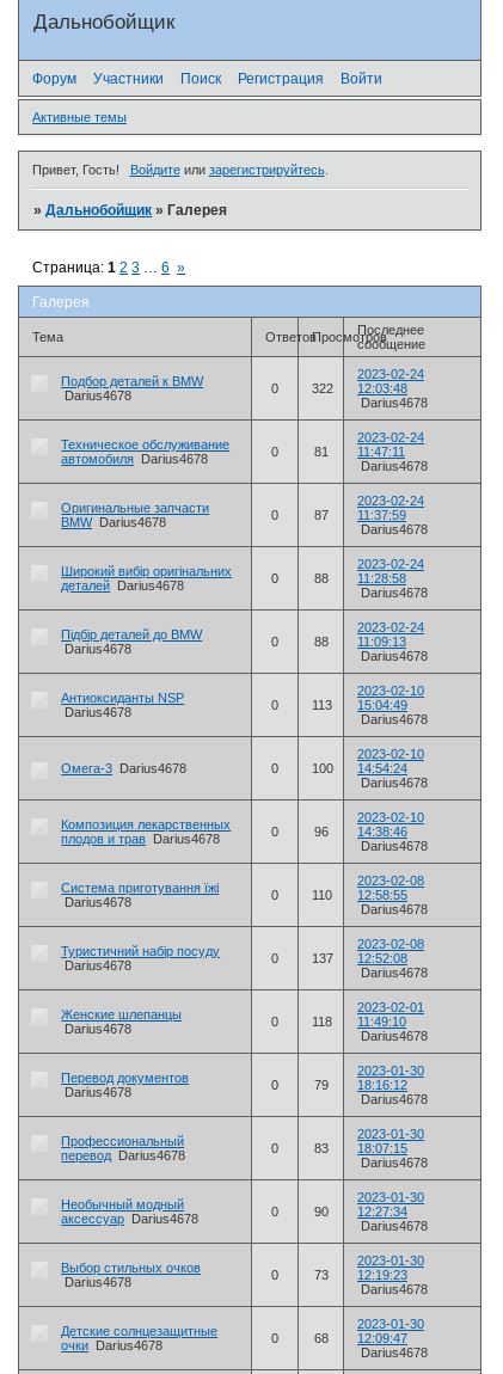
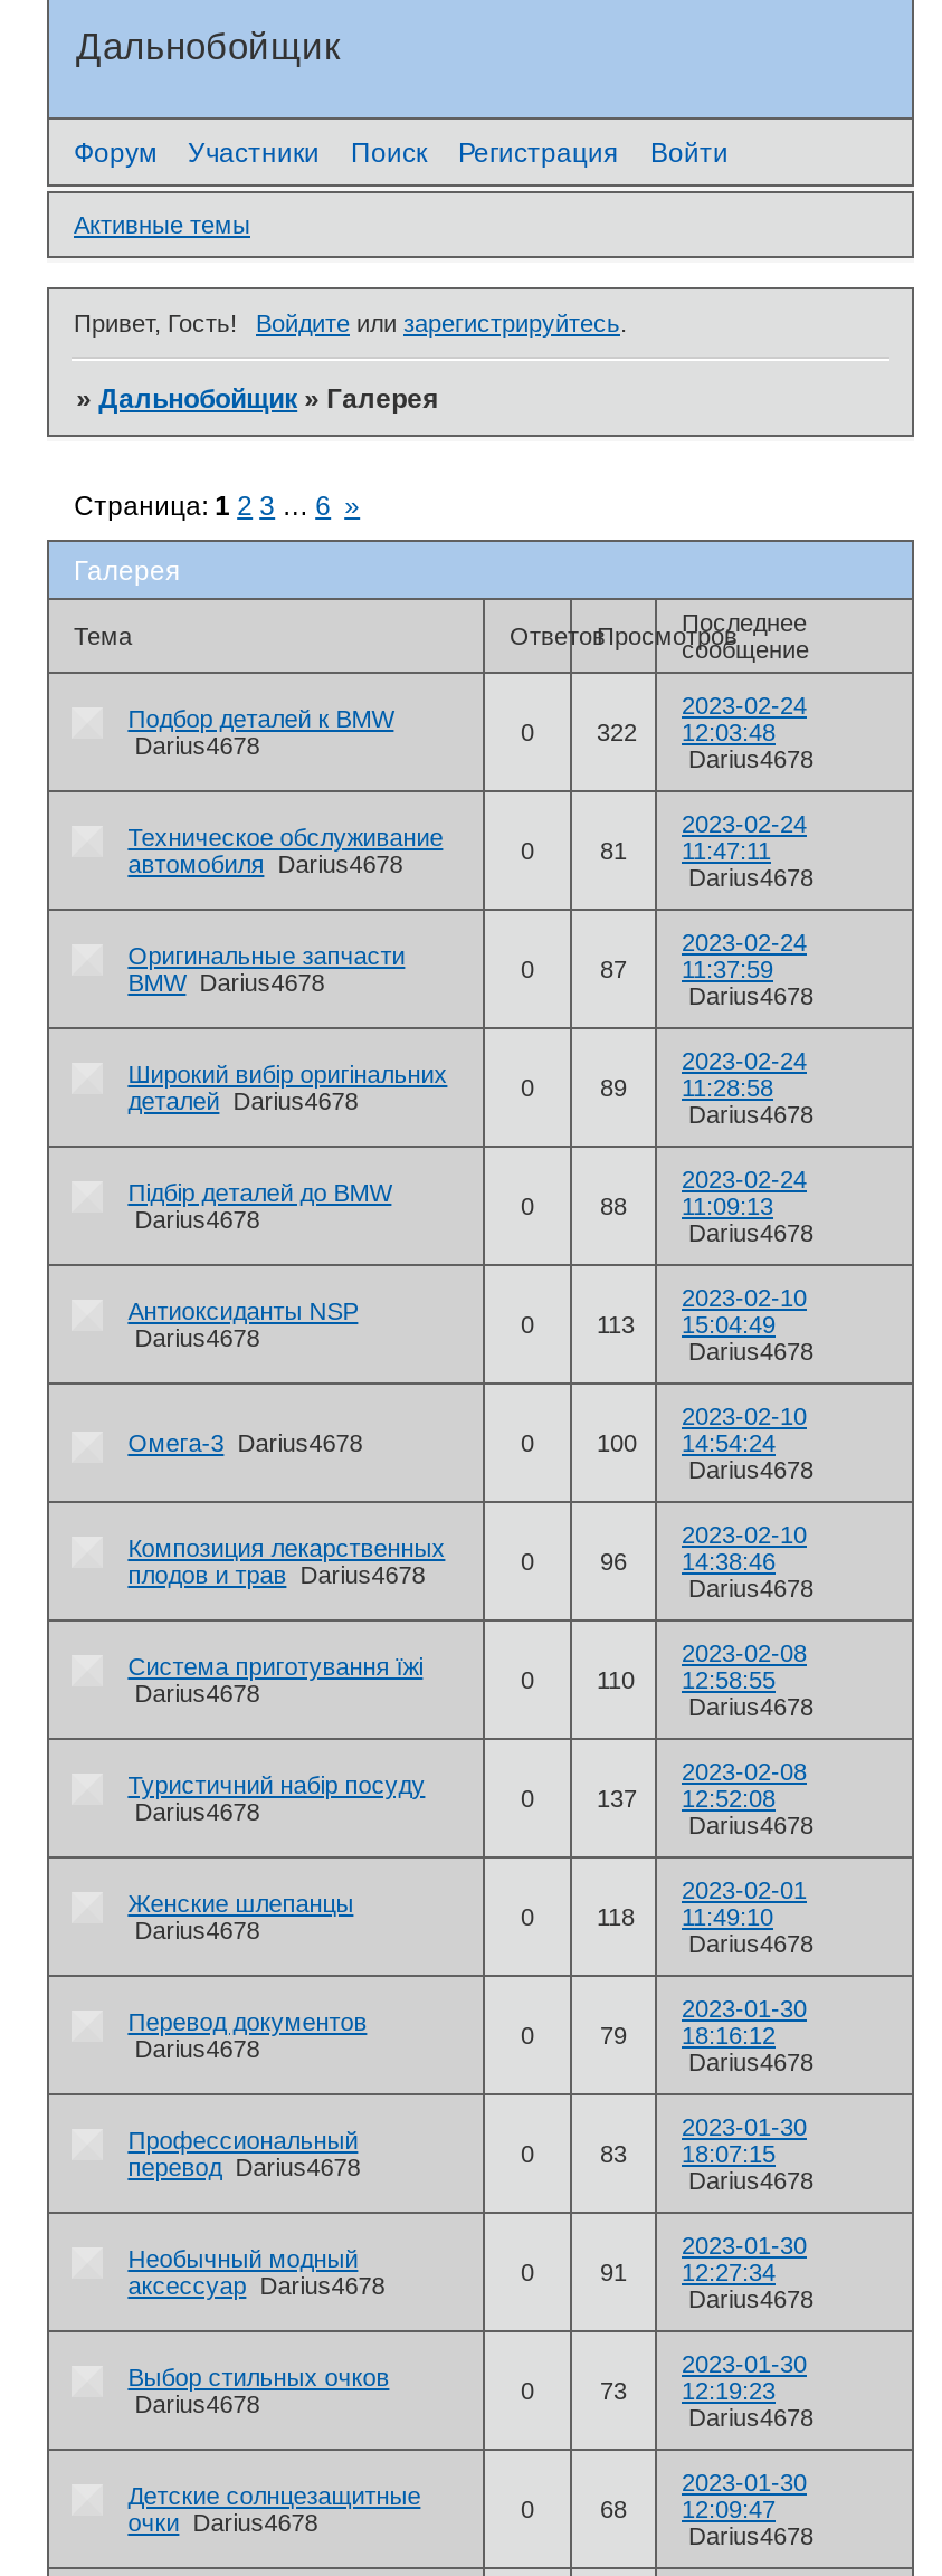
- 88
+ 89

- 90
+ 91
